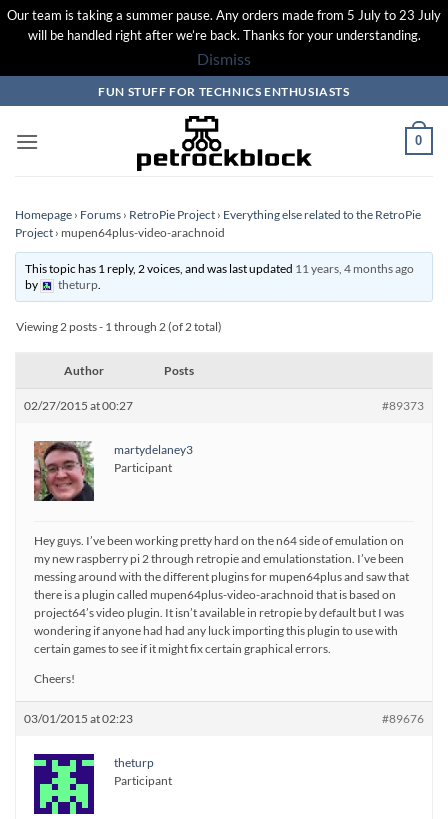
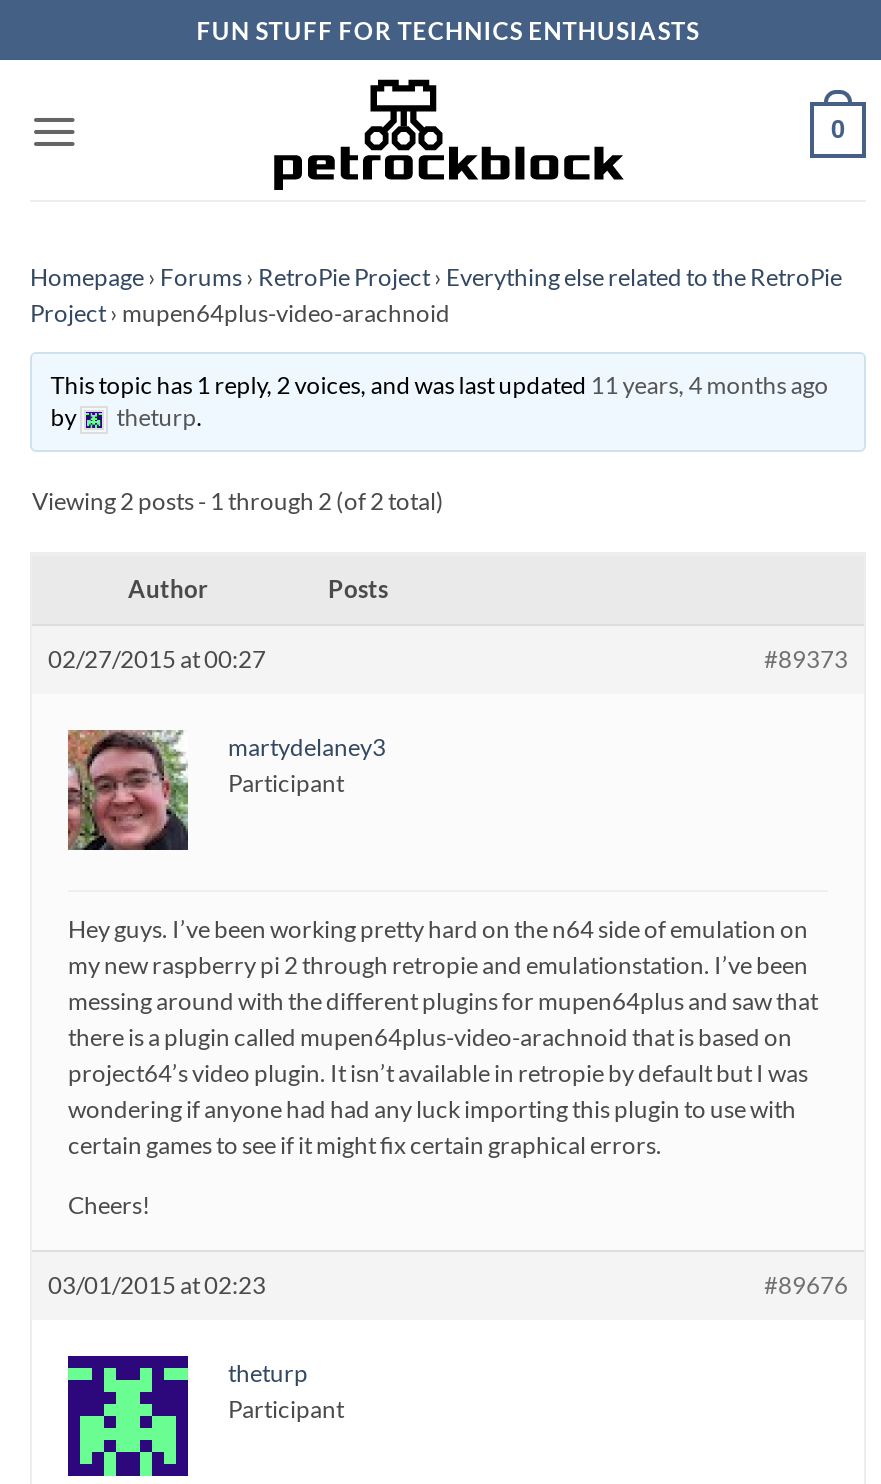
- Our team is taking a summer pause. Any orders made from 5 July to 23 July
- will be handled right after we’re back. Thanks for your understanding.
- Dismiss
